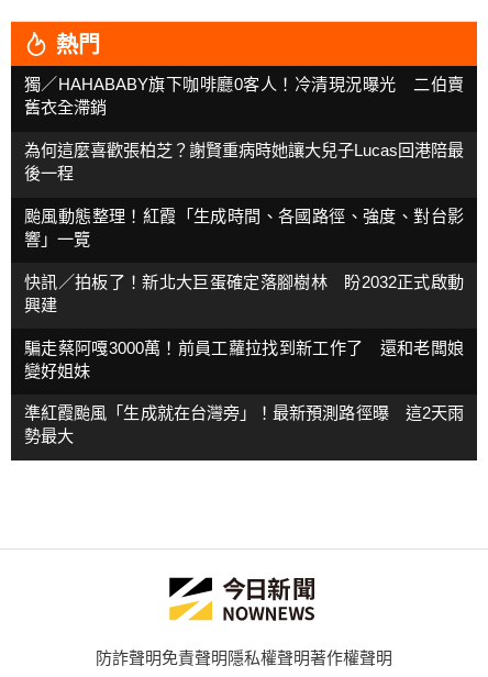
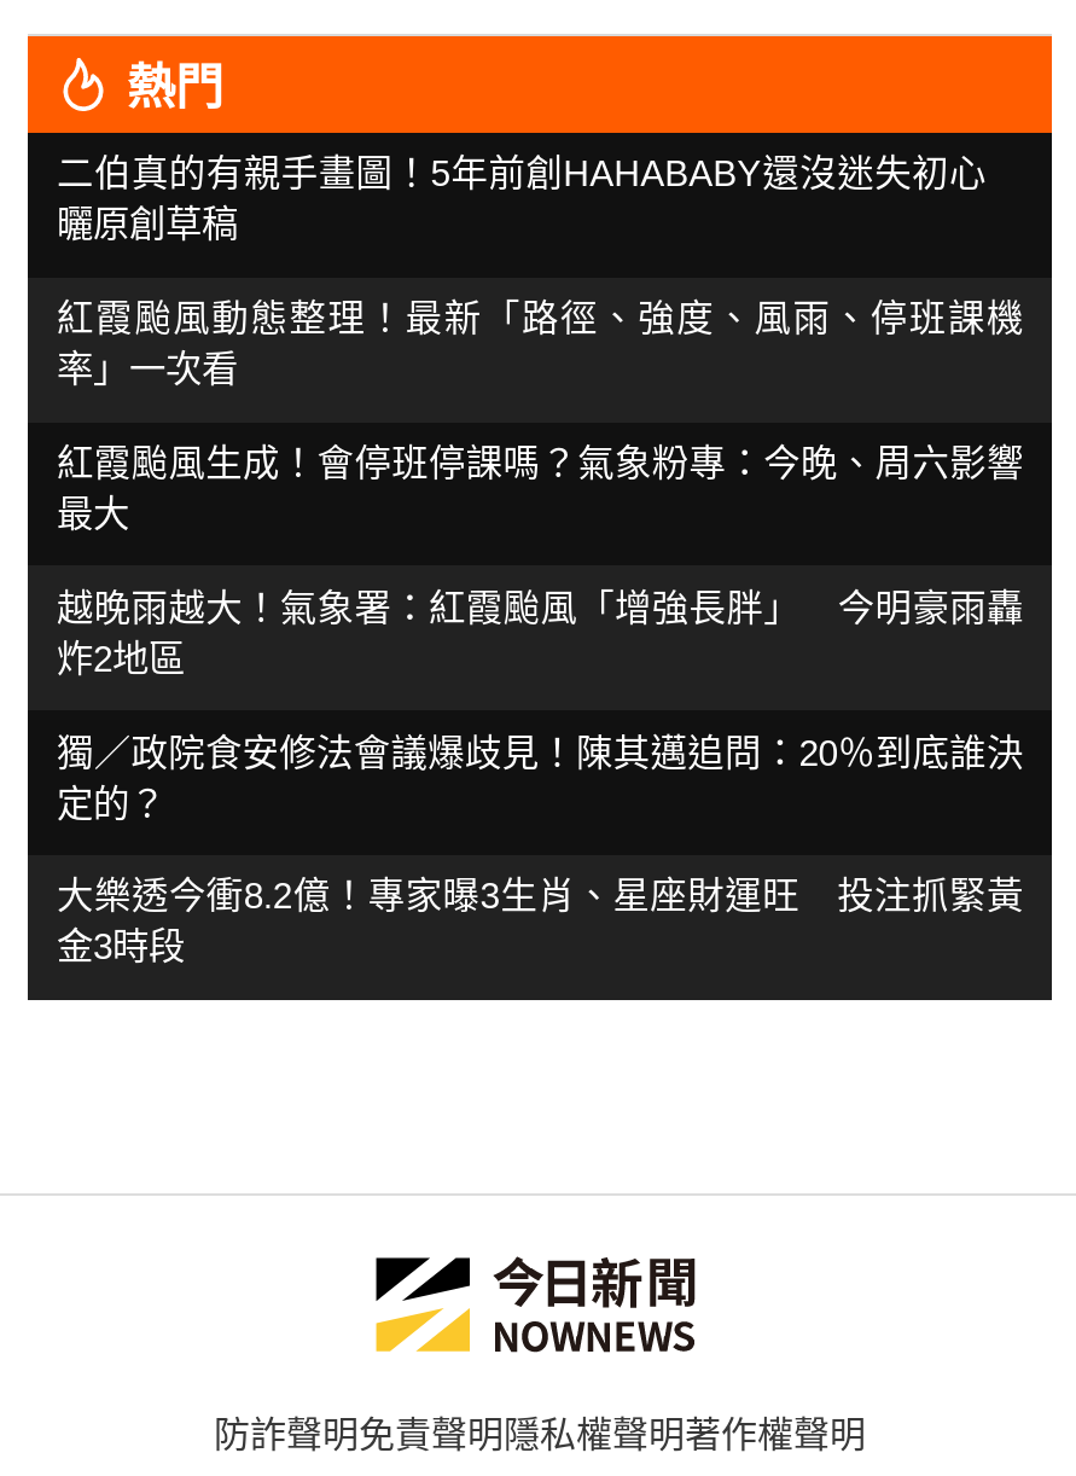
- 獨／HAHABABY旗下咖啡廳0客人！冷清現況曝光 二伯賣
- 舊衣全滯銷
+ 二伯真的有親手畫圖！5年前創HAHABABY還沒迷失初心
+ 曬原創草稿

- 為何這麼喜歡張柏芝？謝賢重病時她讓大兒子Lucas回港陪最
- 後一程
+ 紅霞颱風動態整理！最新「路徑、強度、風雨、停班課機
+ 率」一次看

- 颱風動態整理！紅霞「生成時間、各國路徑、強度、對台影
- 響」一覽
+ 紅霞颱風生成！會停班停課嗎？氣象粉專：今晚、周六影響
+ 最大

- 快訊／拍板了！新北大巨蛋確定落腳樹林 盼2032正式啟動
- 興建
+ 越晚雨越大！氣象署：紅霞颱風「增強長胖」 今明豪雨轟
+ 炸2地區

- 騙走蔡阿嘎3000萬！前員工蘿拉找到新工作了 還和老闆娘
- 變好姐妹
+ 獨／政院食安修法會議爆歧見！陳其邁追問：20％到底誰決
+ 定的？

- 準紅霞颱風「生成就在台灣旁」！最新預測路徑曝 這2天雨
- 勢最大
+ 大樂透今衝8.2億！專家曝3生肖、星座財運旺 投注抓緊黃
+ 金3時段
